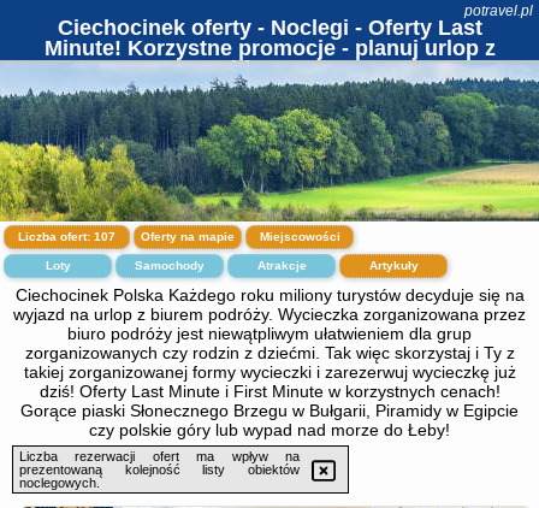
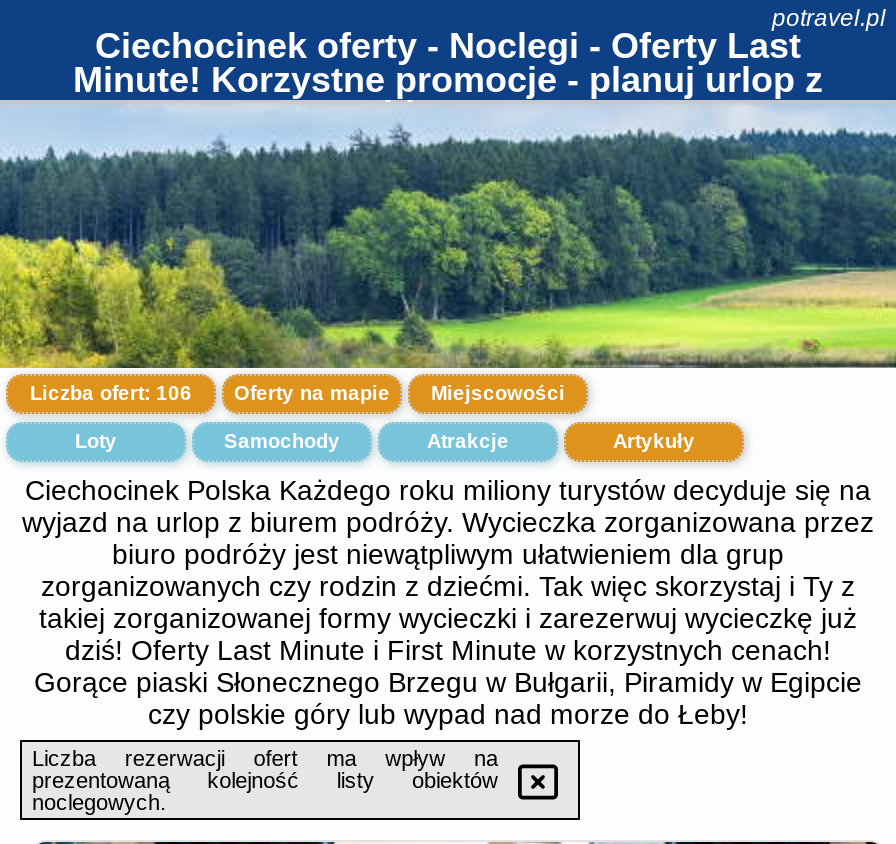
- Liczba ofert: 107 Oferty na mapie Miejscowości
+ Liczba ofert: 106 Oferty na mapie Miejscowości
